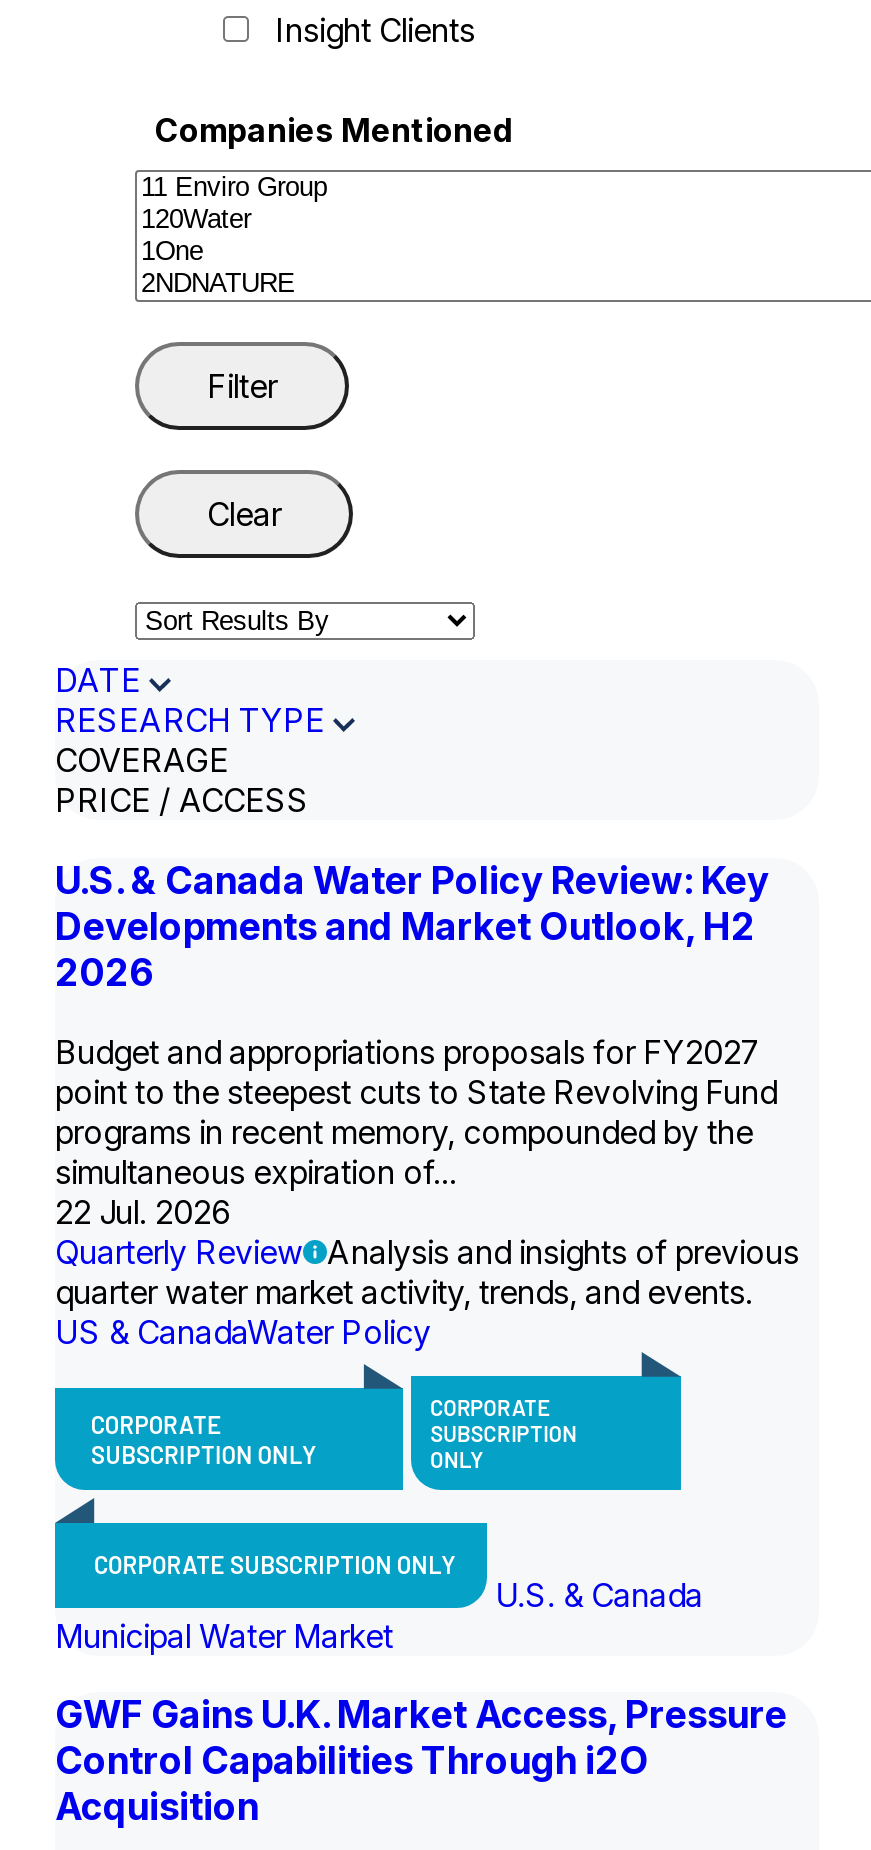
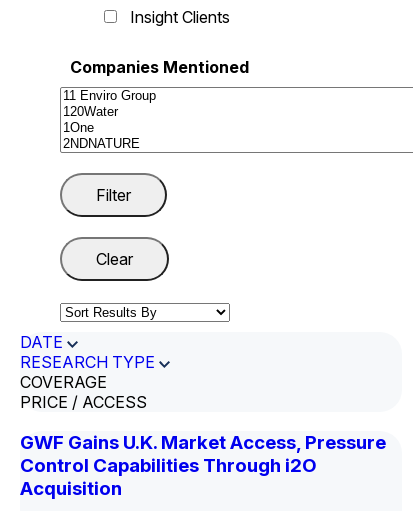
- [image]
- U.S. & Canada Water Policy Review: Key
- Developments and Market Outlook, H2
- 2026
- Budget and appropriations proposals for FY2027
- point to the steepest cuts to State Revolving Fund
- programs in recent memory, compounded by the
- simultaneous expiration of...
- 22 Jul. 2026
- Quarterly Review Analysis and insights of previous
- quarter water market activity, trends, and events.
- US & CanadaWater Policy
- CORPORATE
- SUBSCRIPTION ONLY

- CORPORATE
- SUBSCRIPTION
- ONLY

- CORPORATE SUBSCRIPTION ONLY
- U.S. & Canada
- Municipal Water Market
